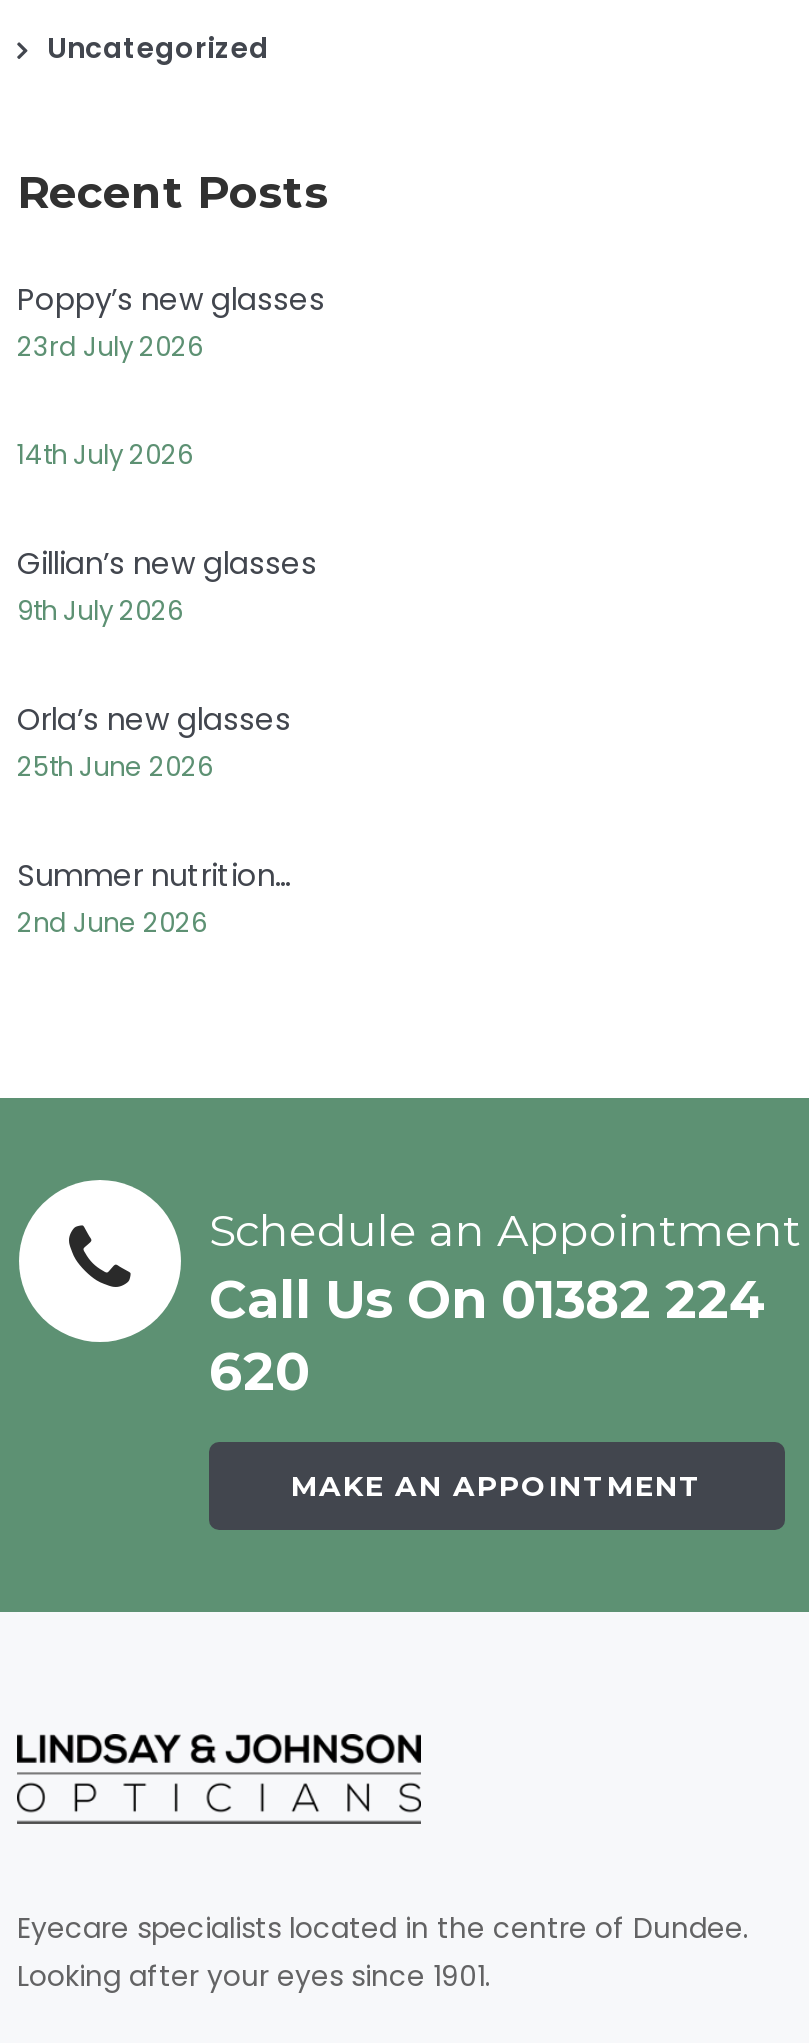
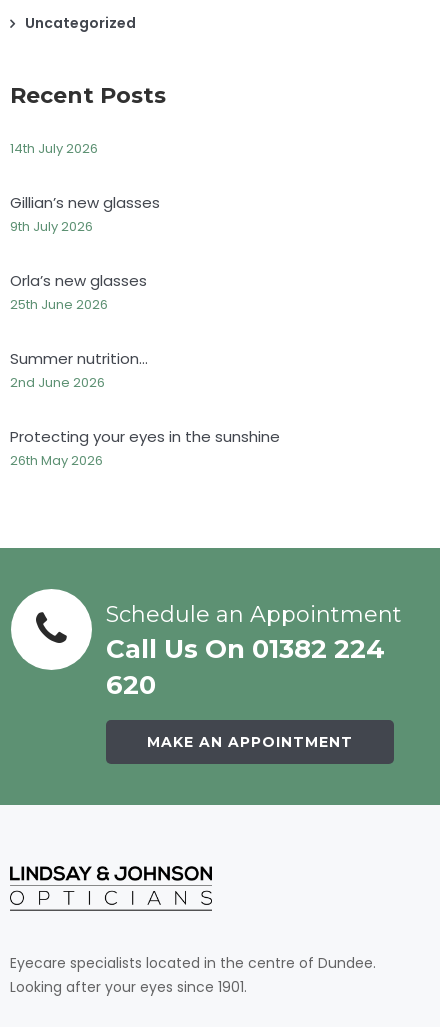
- Poppy’s new glasses
- 23rd July 2026

moved up: 14th July 2026 | Gillian’s new glasses | 9th July 2026 | Orla’s new glasses | 25th June 2026 | Summer nutrition… | 2nd June 2026

+ Protecting your eyes in the sunshine
+ 26th May 2026
